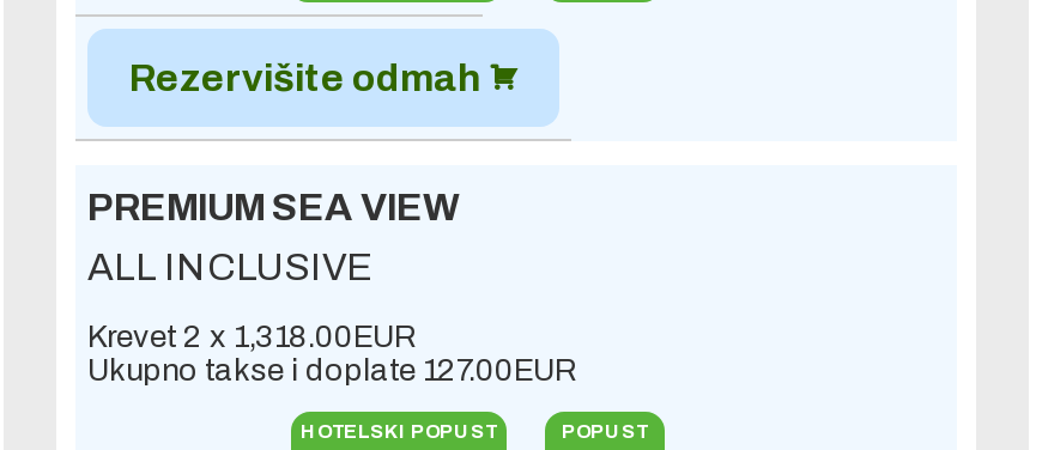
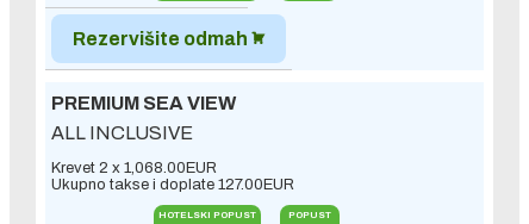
- Krevet 2 x 1,318.00 EUR
+ Krevet 2 x 1,068.00 EUR
